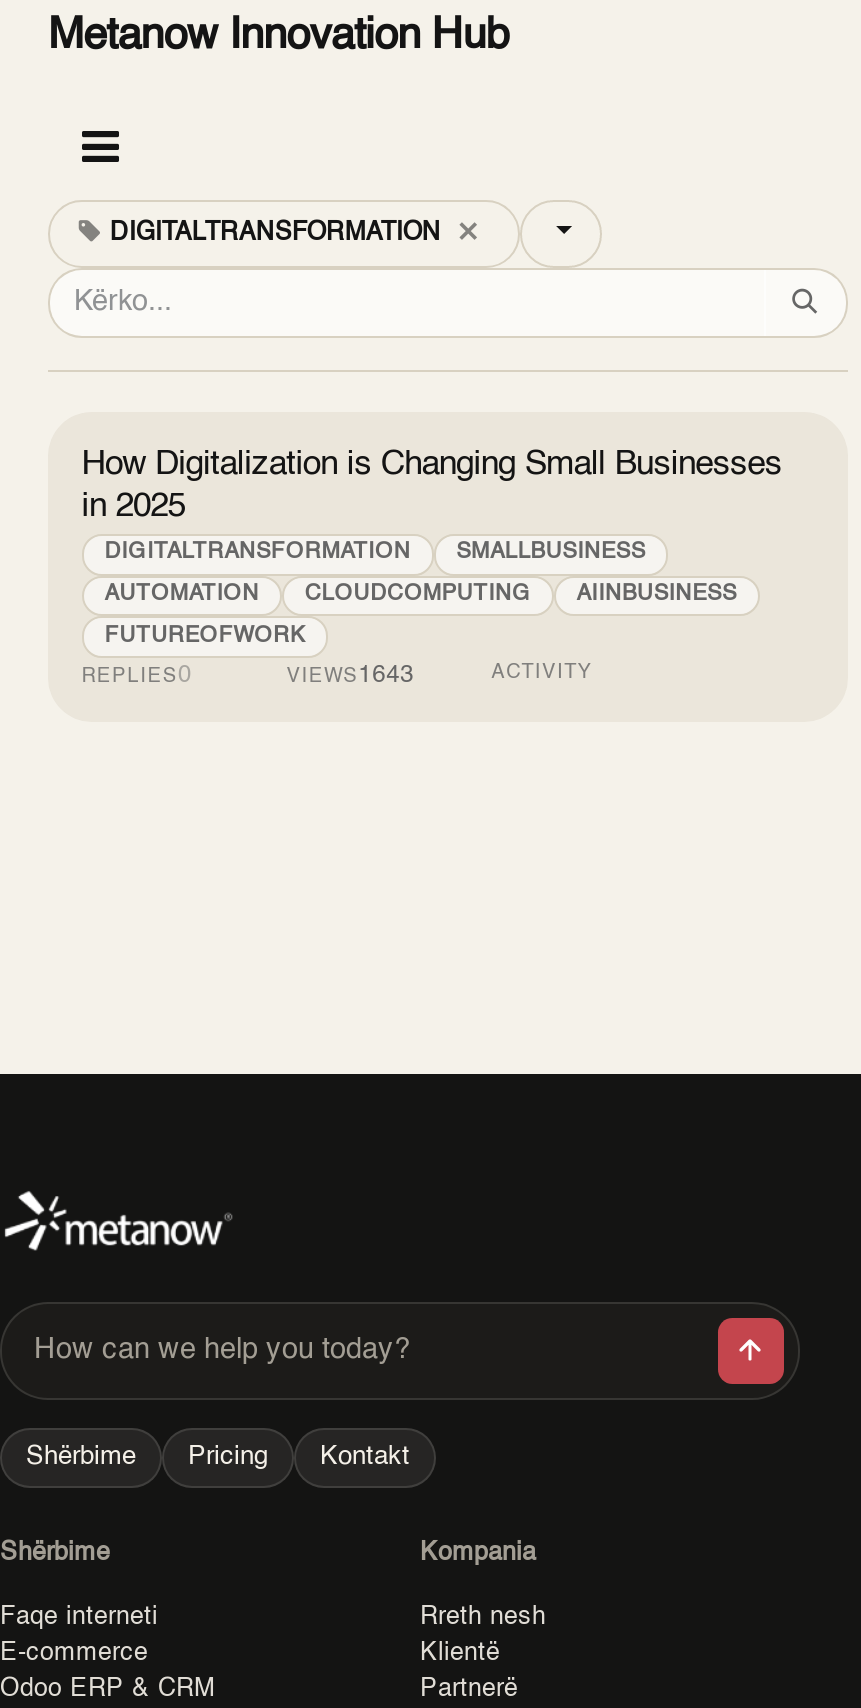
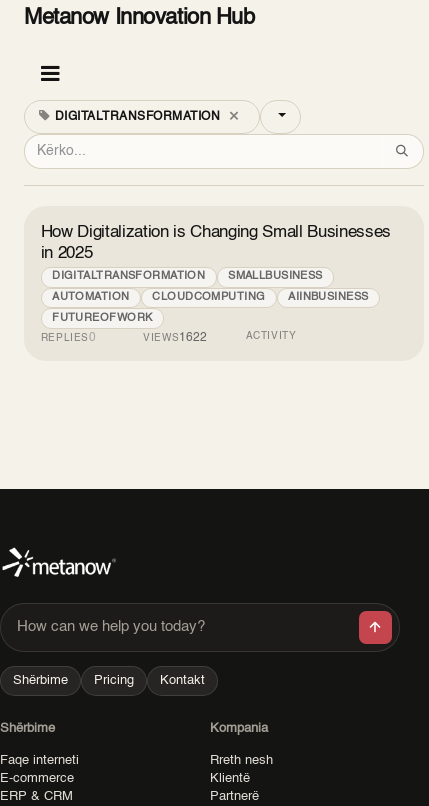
- 1643
+ 1622

- Odoo ERP & CRM
+ ERP & CRM
